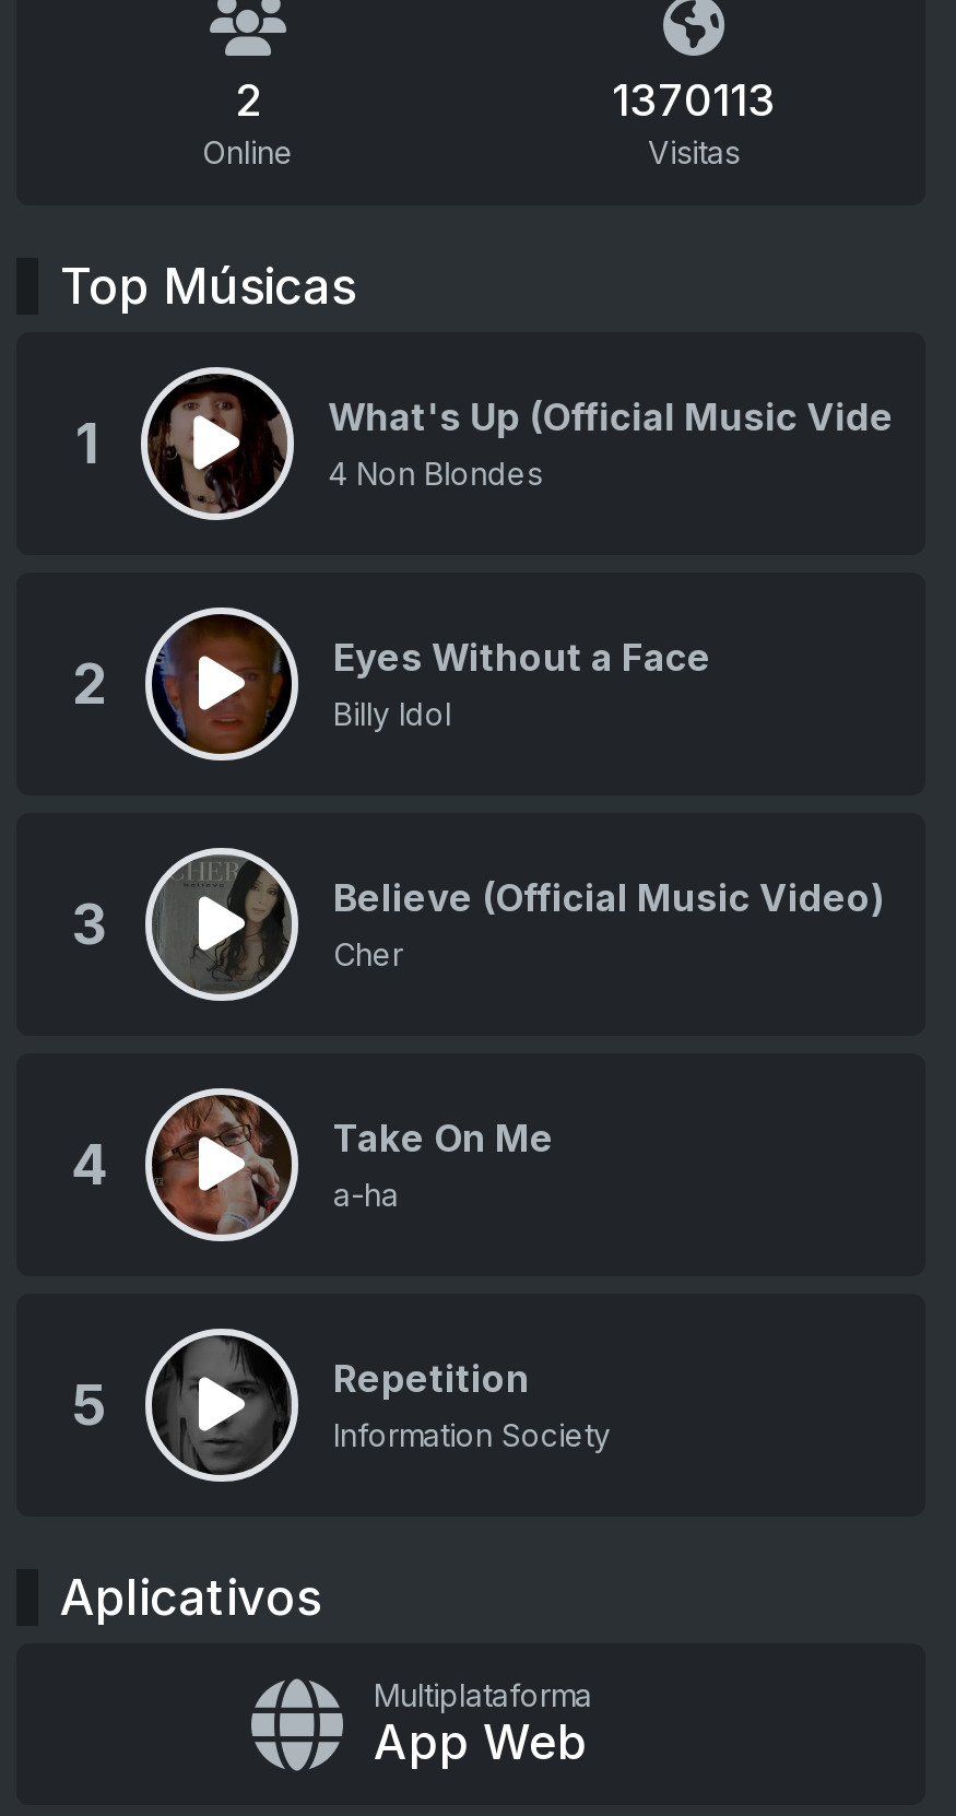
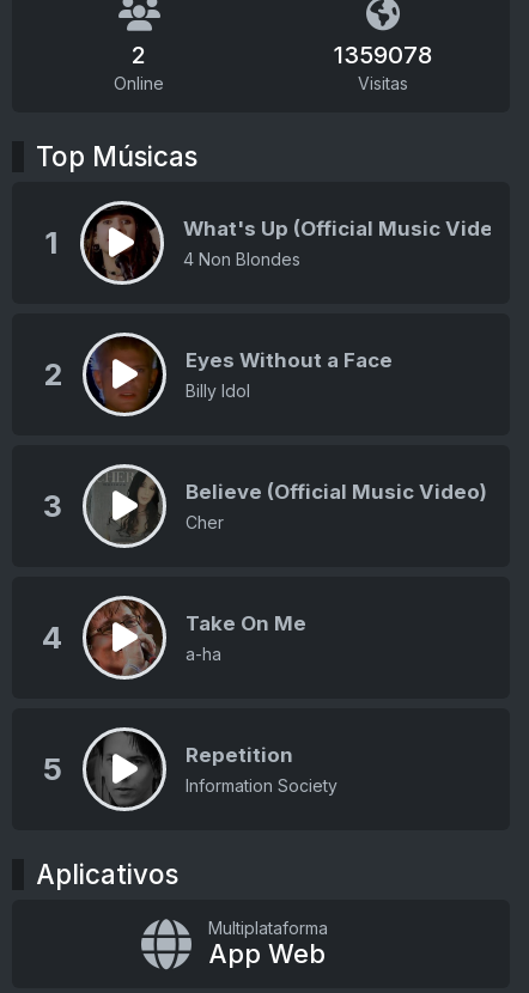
- 1370113
+ 1359078
